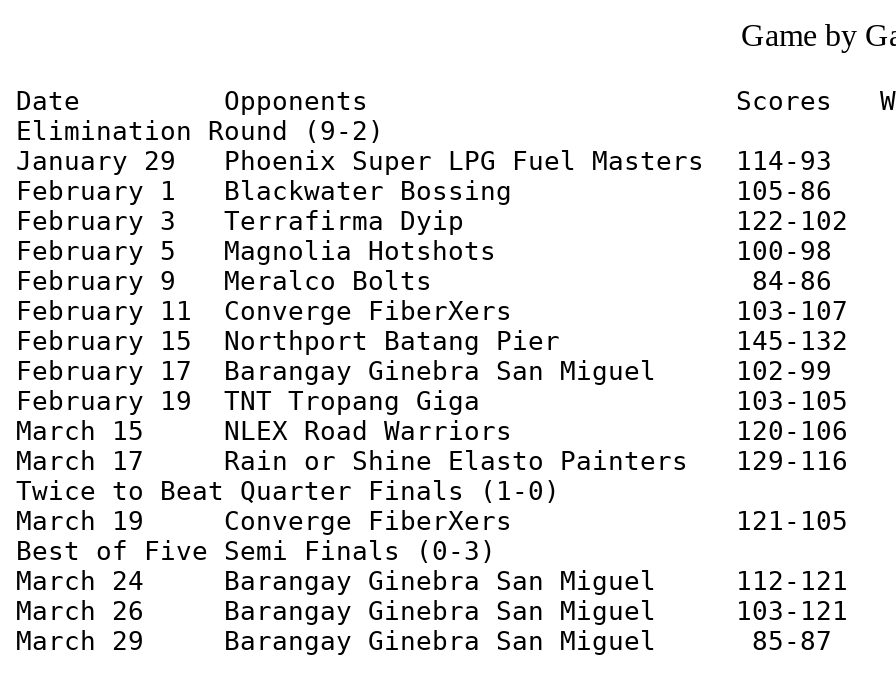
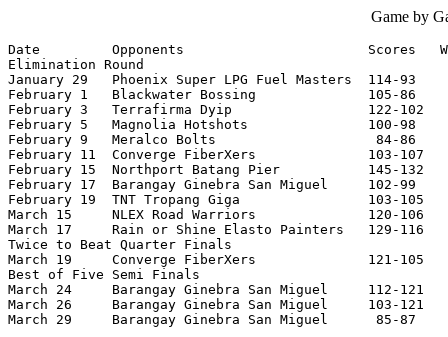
- Elimination Round (9-2)
+ Elimination Round

- Twice to Beat Quarter Finals (1-0)
+ Twice to Beat Quarter Finals

- Best of Five Semi Finals (0-3)
+ Best of Five Semi Finals
